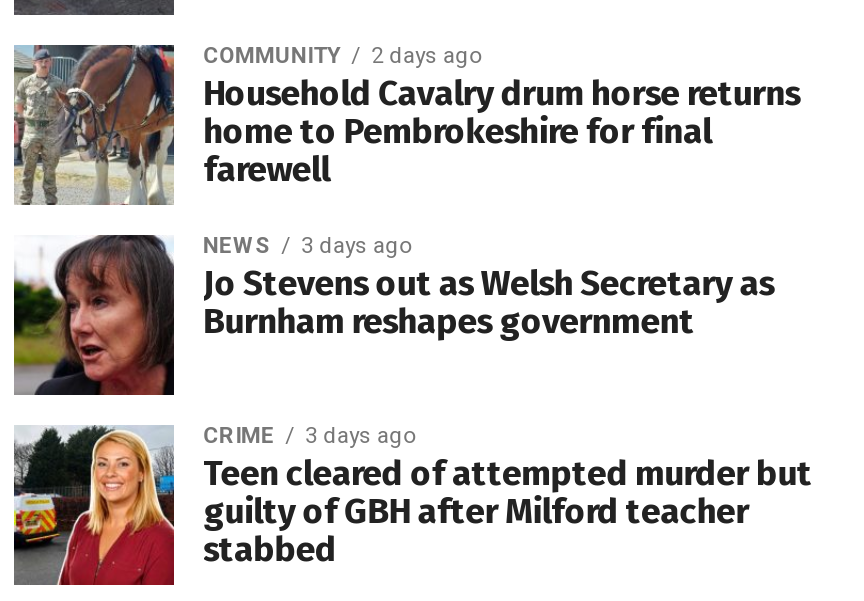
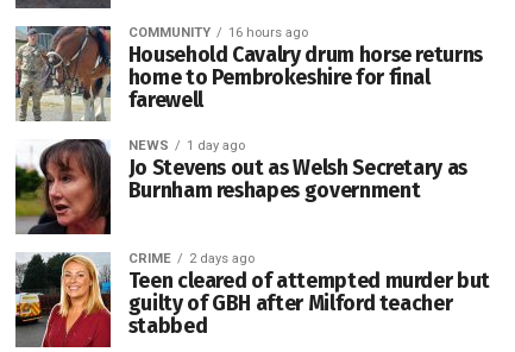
- COMMUNITY 2 days ago
+ COMMUNITY 16 hours ago

- NEWS 3 days ago
+ NEWS 1 day ago

- CRIME 3 days ago
+ CRIME 2 days ago
